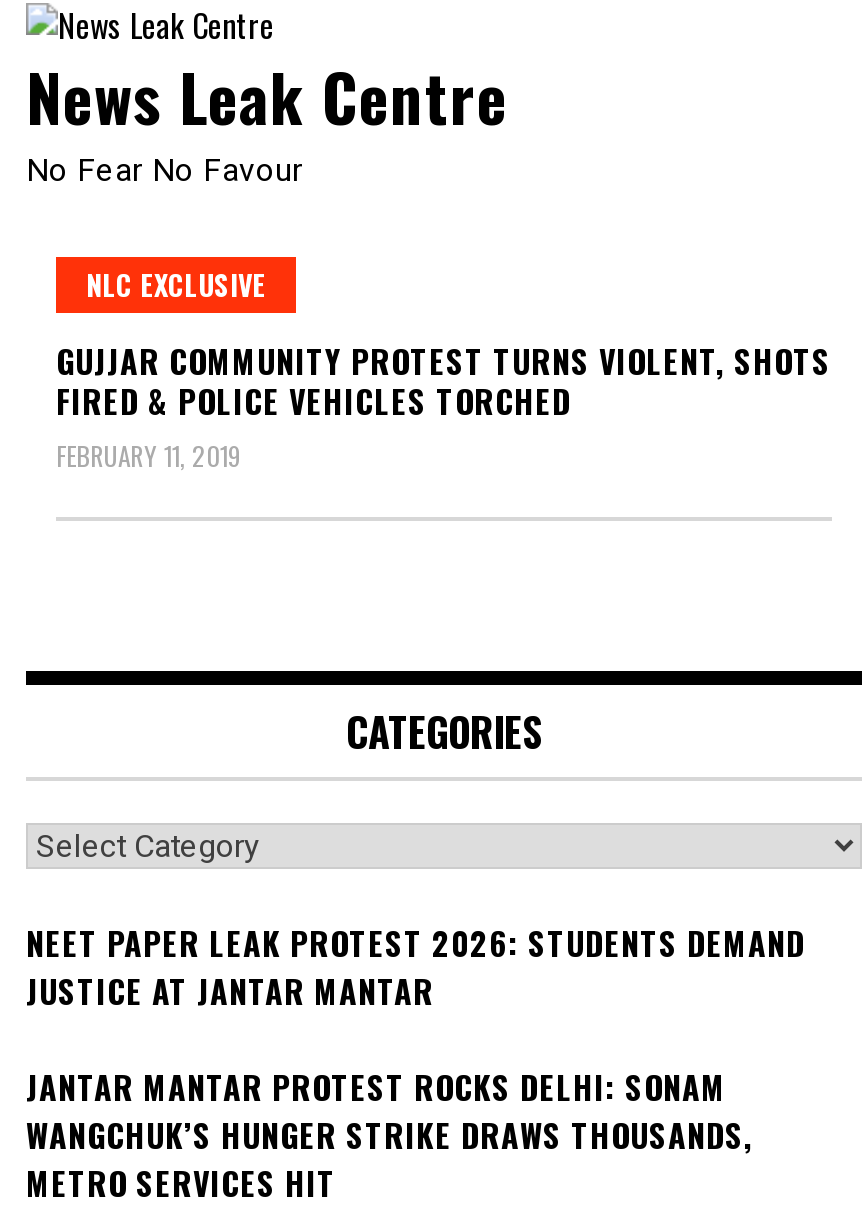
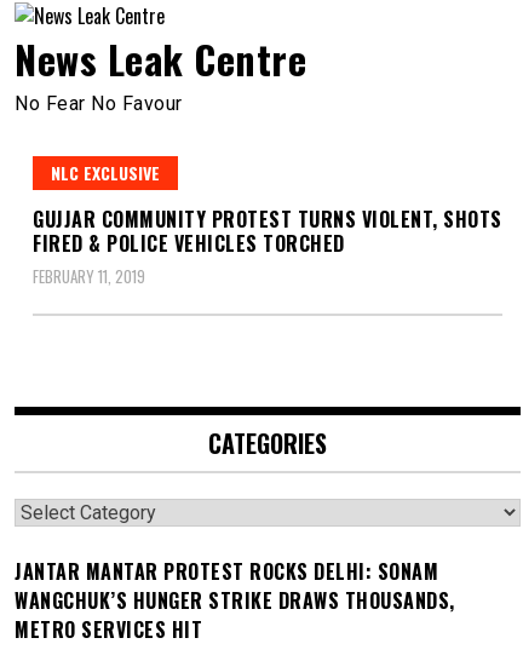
- NEET PAPER LEAK PROTEST 2026: STUDENTS DEMAND
- JUSTICE AT JANTAR MANTAR
